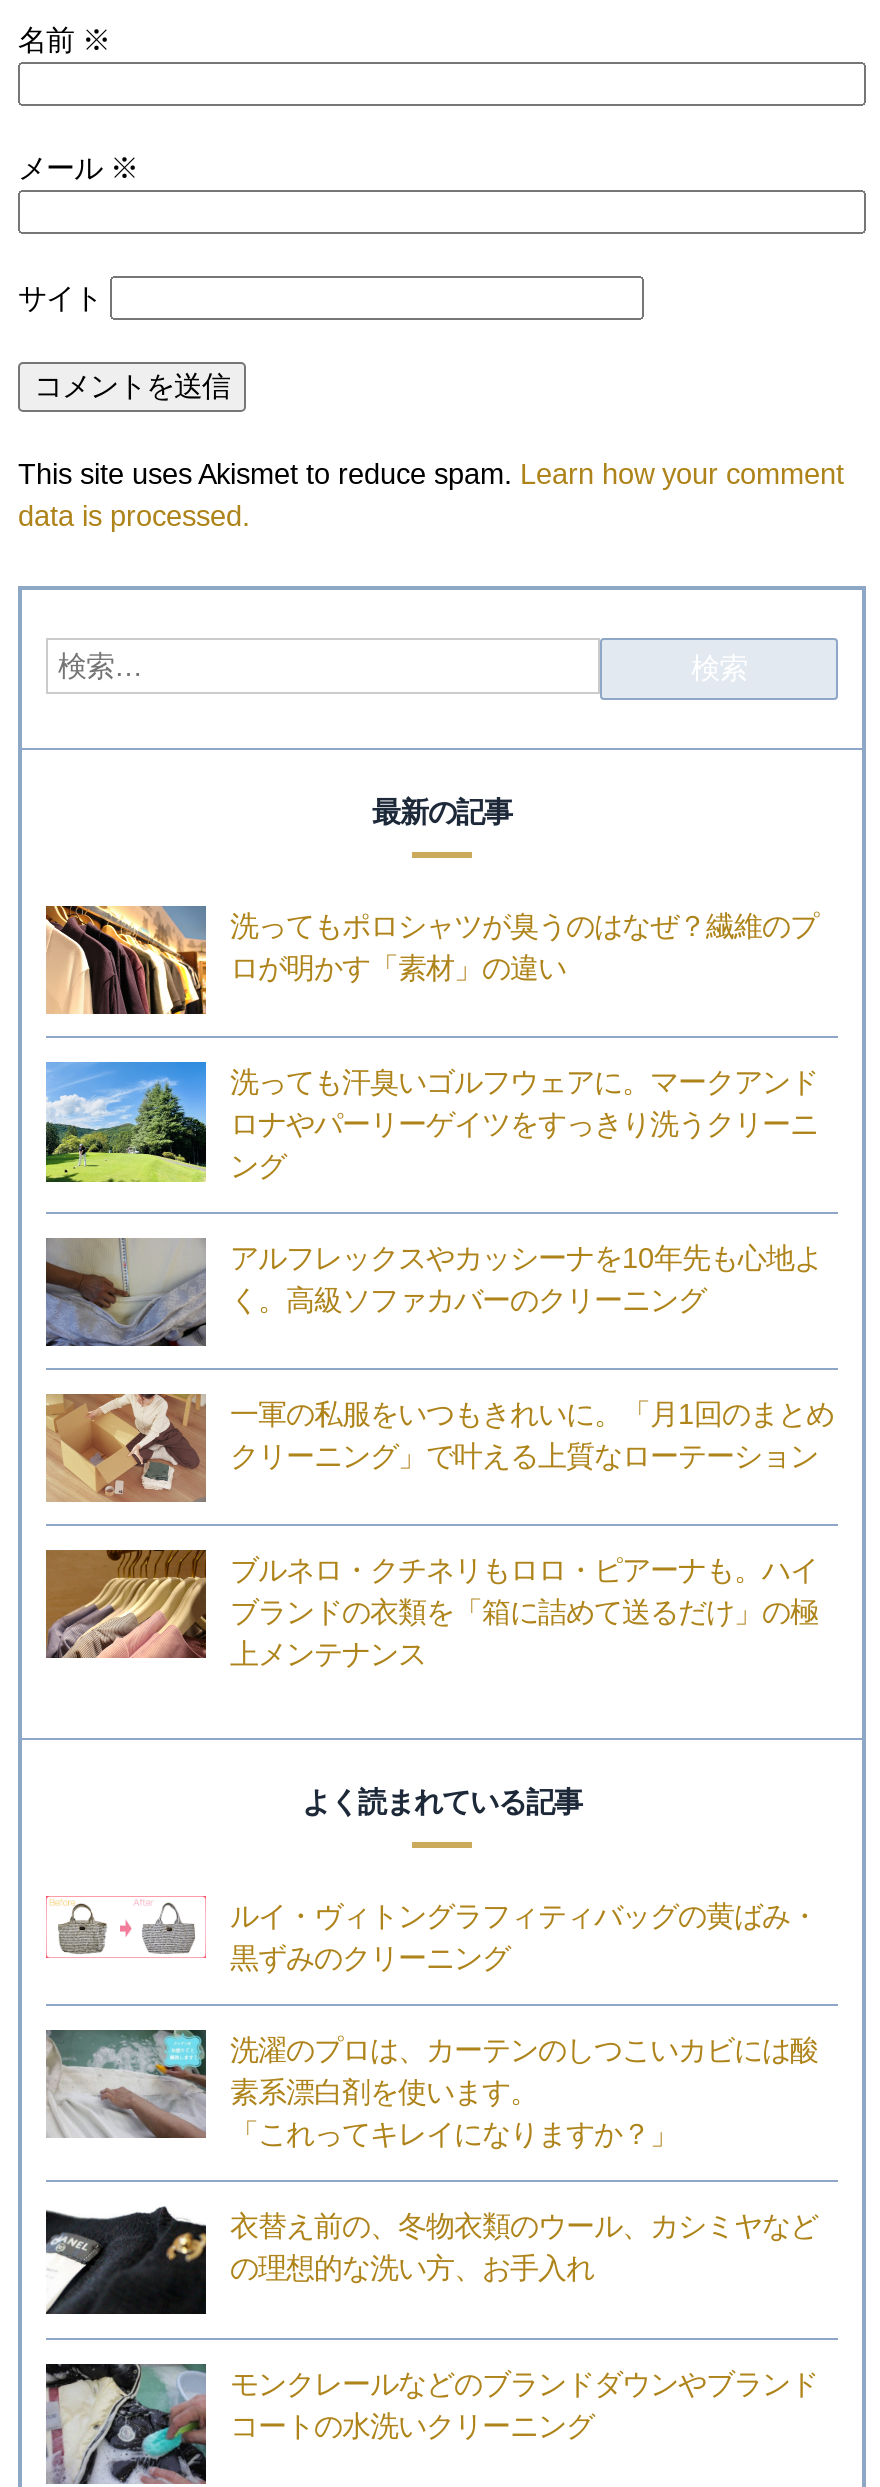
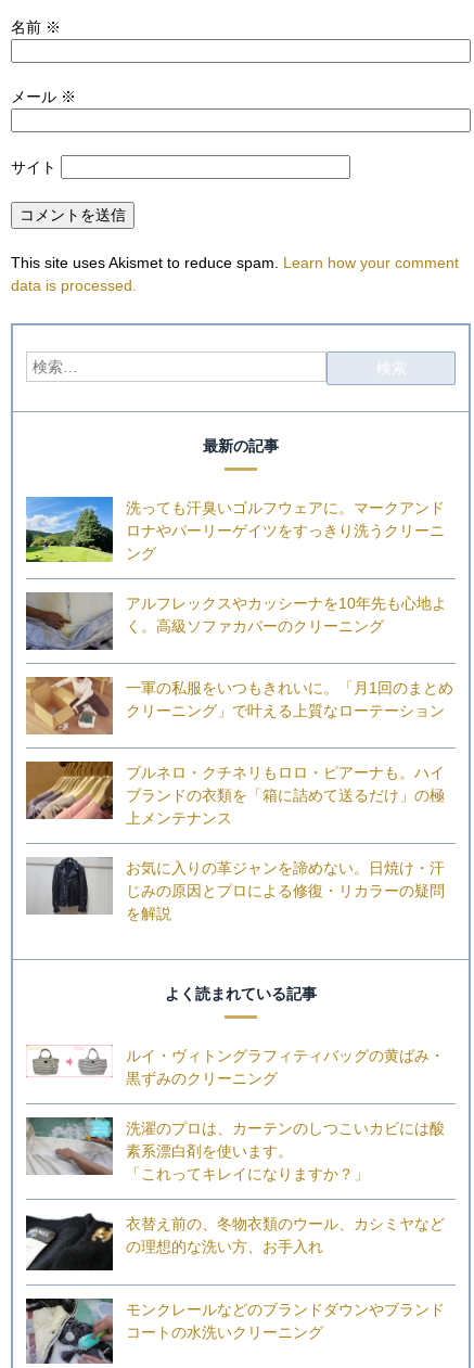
- [image]
- 洗ってもポロシャツが臭うのはなぜ？繊維のプ
- ロが明かす「素材」の違い

moved up: [image] | 洗っても汗臭いゴルフウェアに。マークアンド | ロナやパーリーゲイツをすっきり洗うクリーニ | ... | ブランドの衣類を「箱に詰めて送るだけ」の極 | 上メンテナンス

+ [image]
+ お気に入りの革ジャンを諦めない。日焼け・汗
+ じみの原因とプロによる修復・リカラーの疑問
+ を解説
